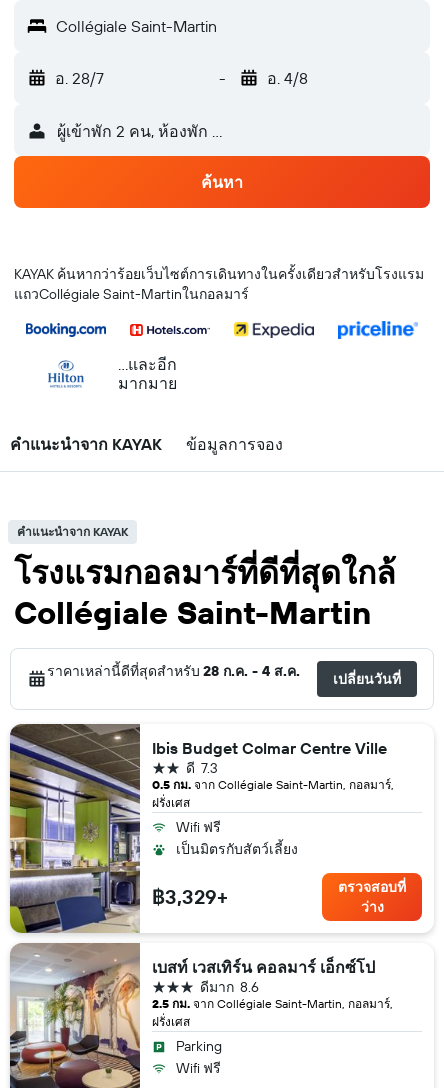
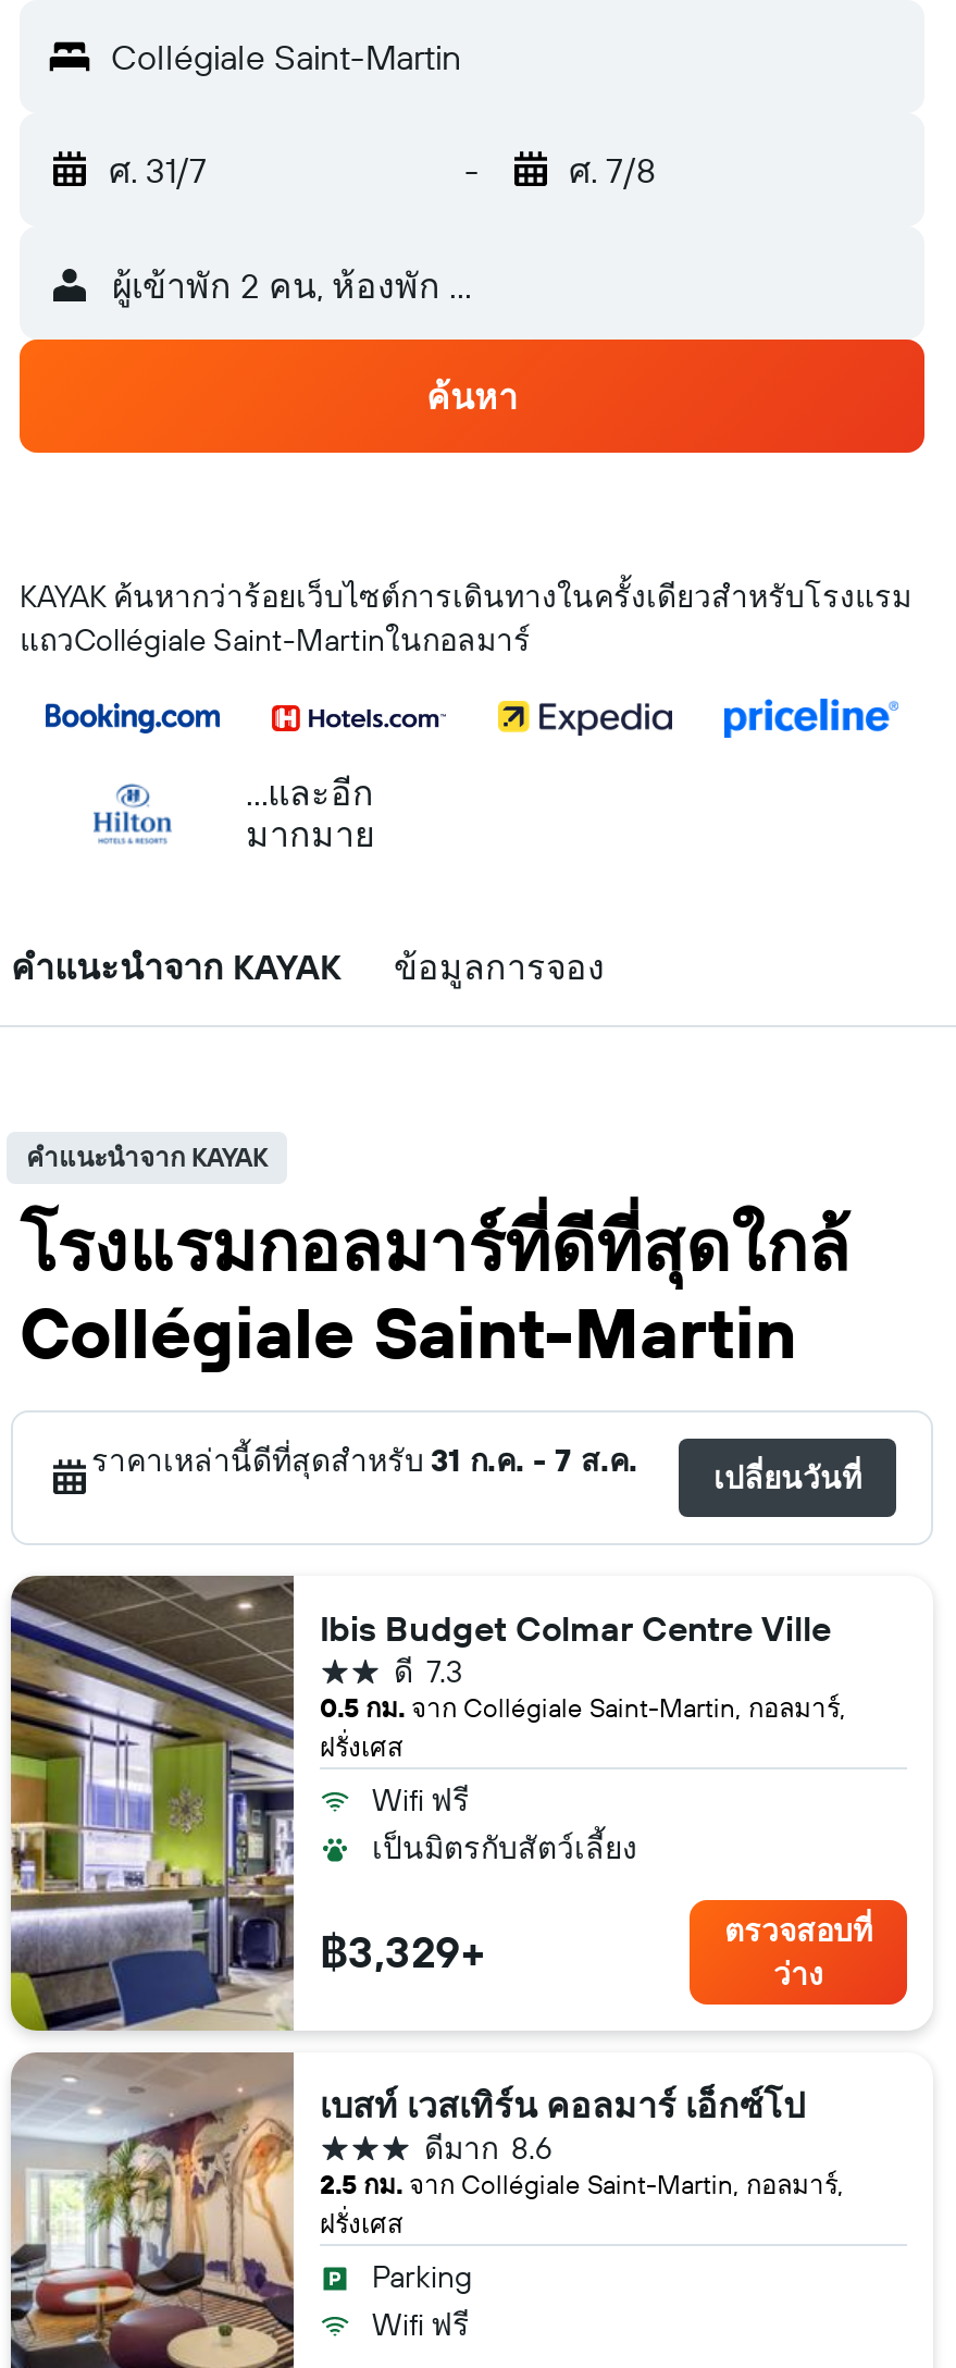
- อ. 28/7
+ ศ. 31/7

- อ. 4/8
+ ศ. 7/8

- ราคาเหล่านี้ดีที่สุดสำหรับ28 ก.ค. - 4 ส.ค.
+ ราคาเหล่านี้ดีที่สุดสำหรับ31 ก.ค. - 7 ส.ค.
